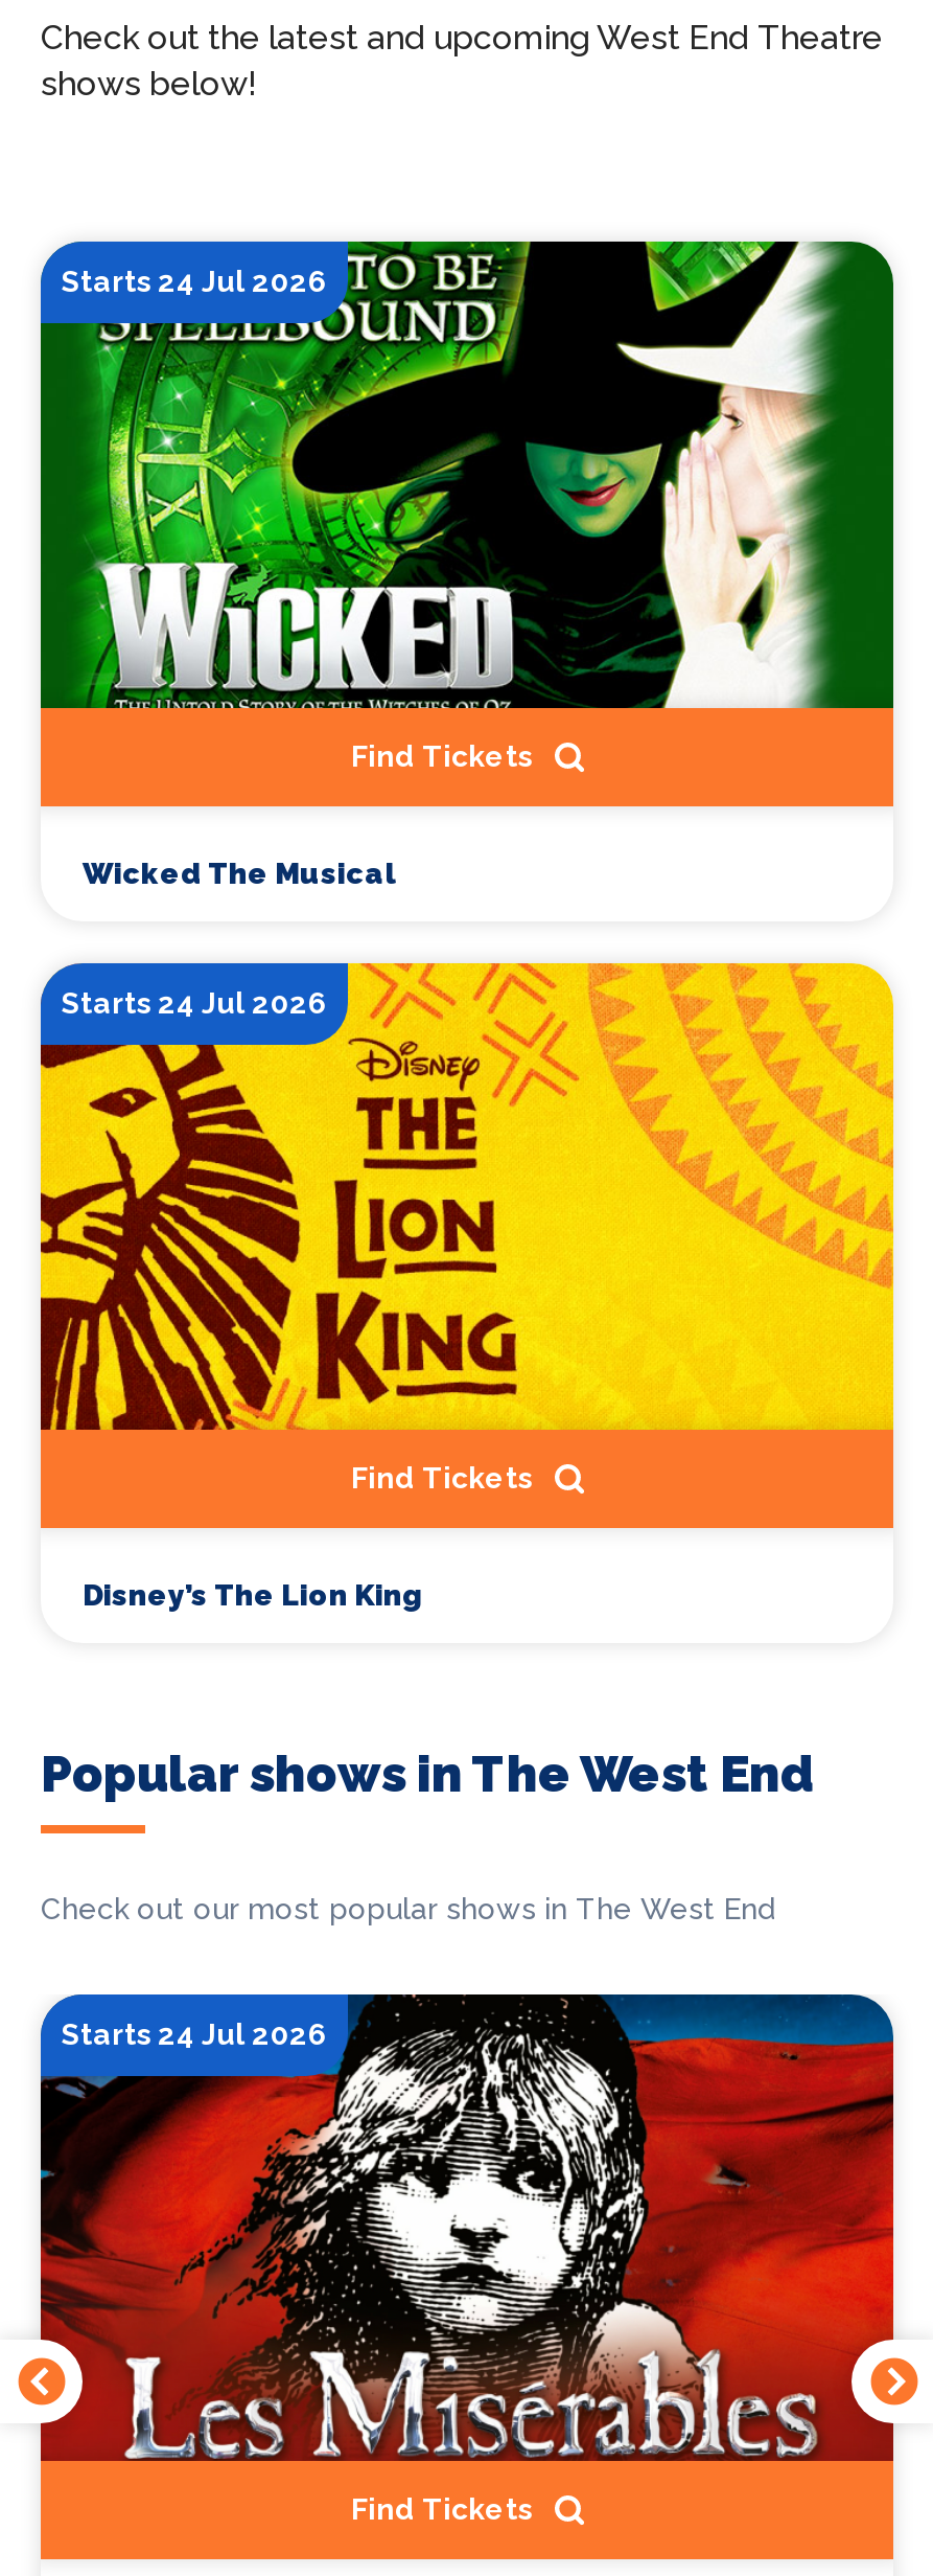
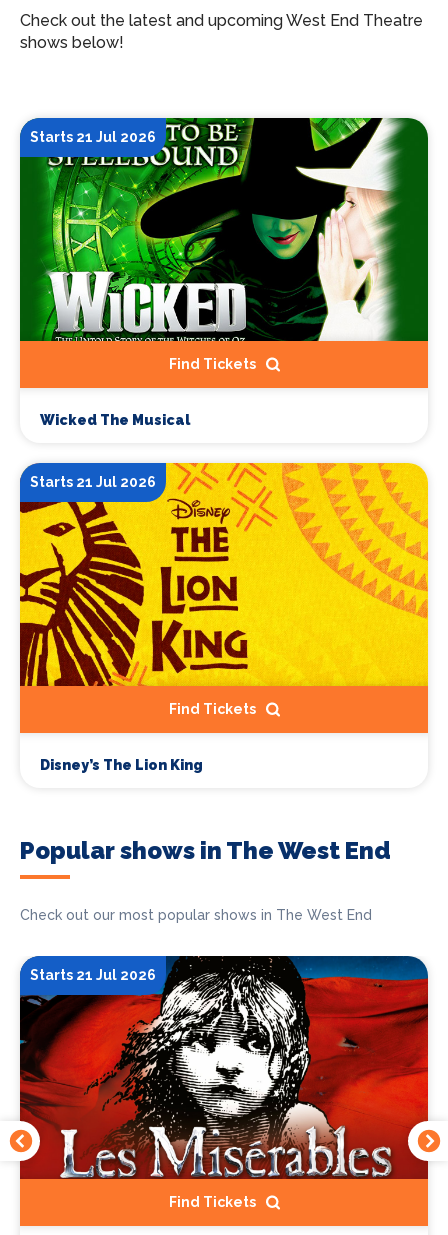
- Starts 24 Jul 2026
+ Starts 21 Jul 2026

- Starts 24 Jul 2026
+ Starts 21 Jul 2026

- Starts 24 Jul 2026
+ Starts 21 Jul 2026
